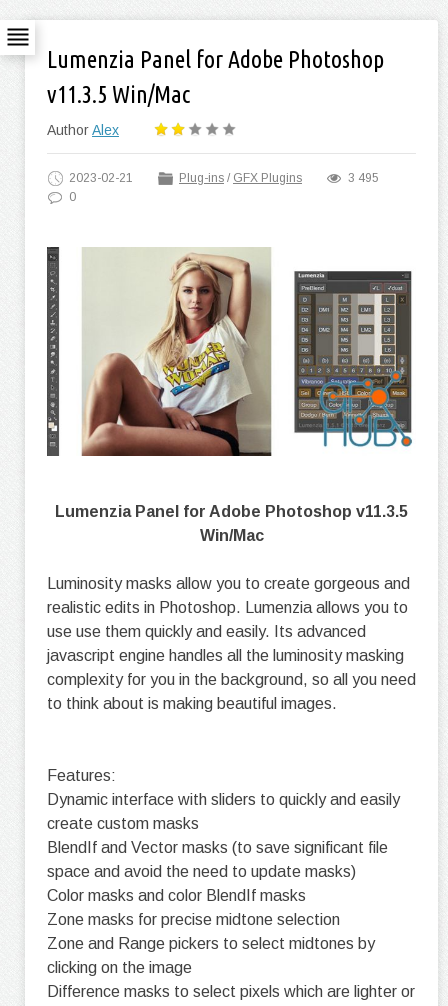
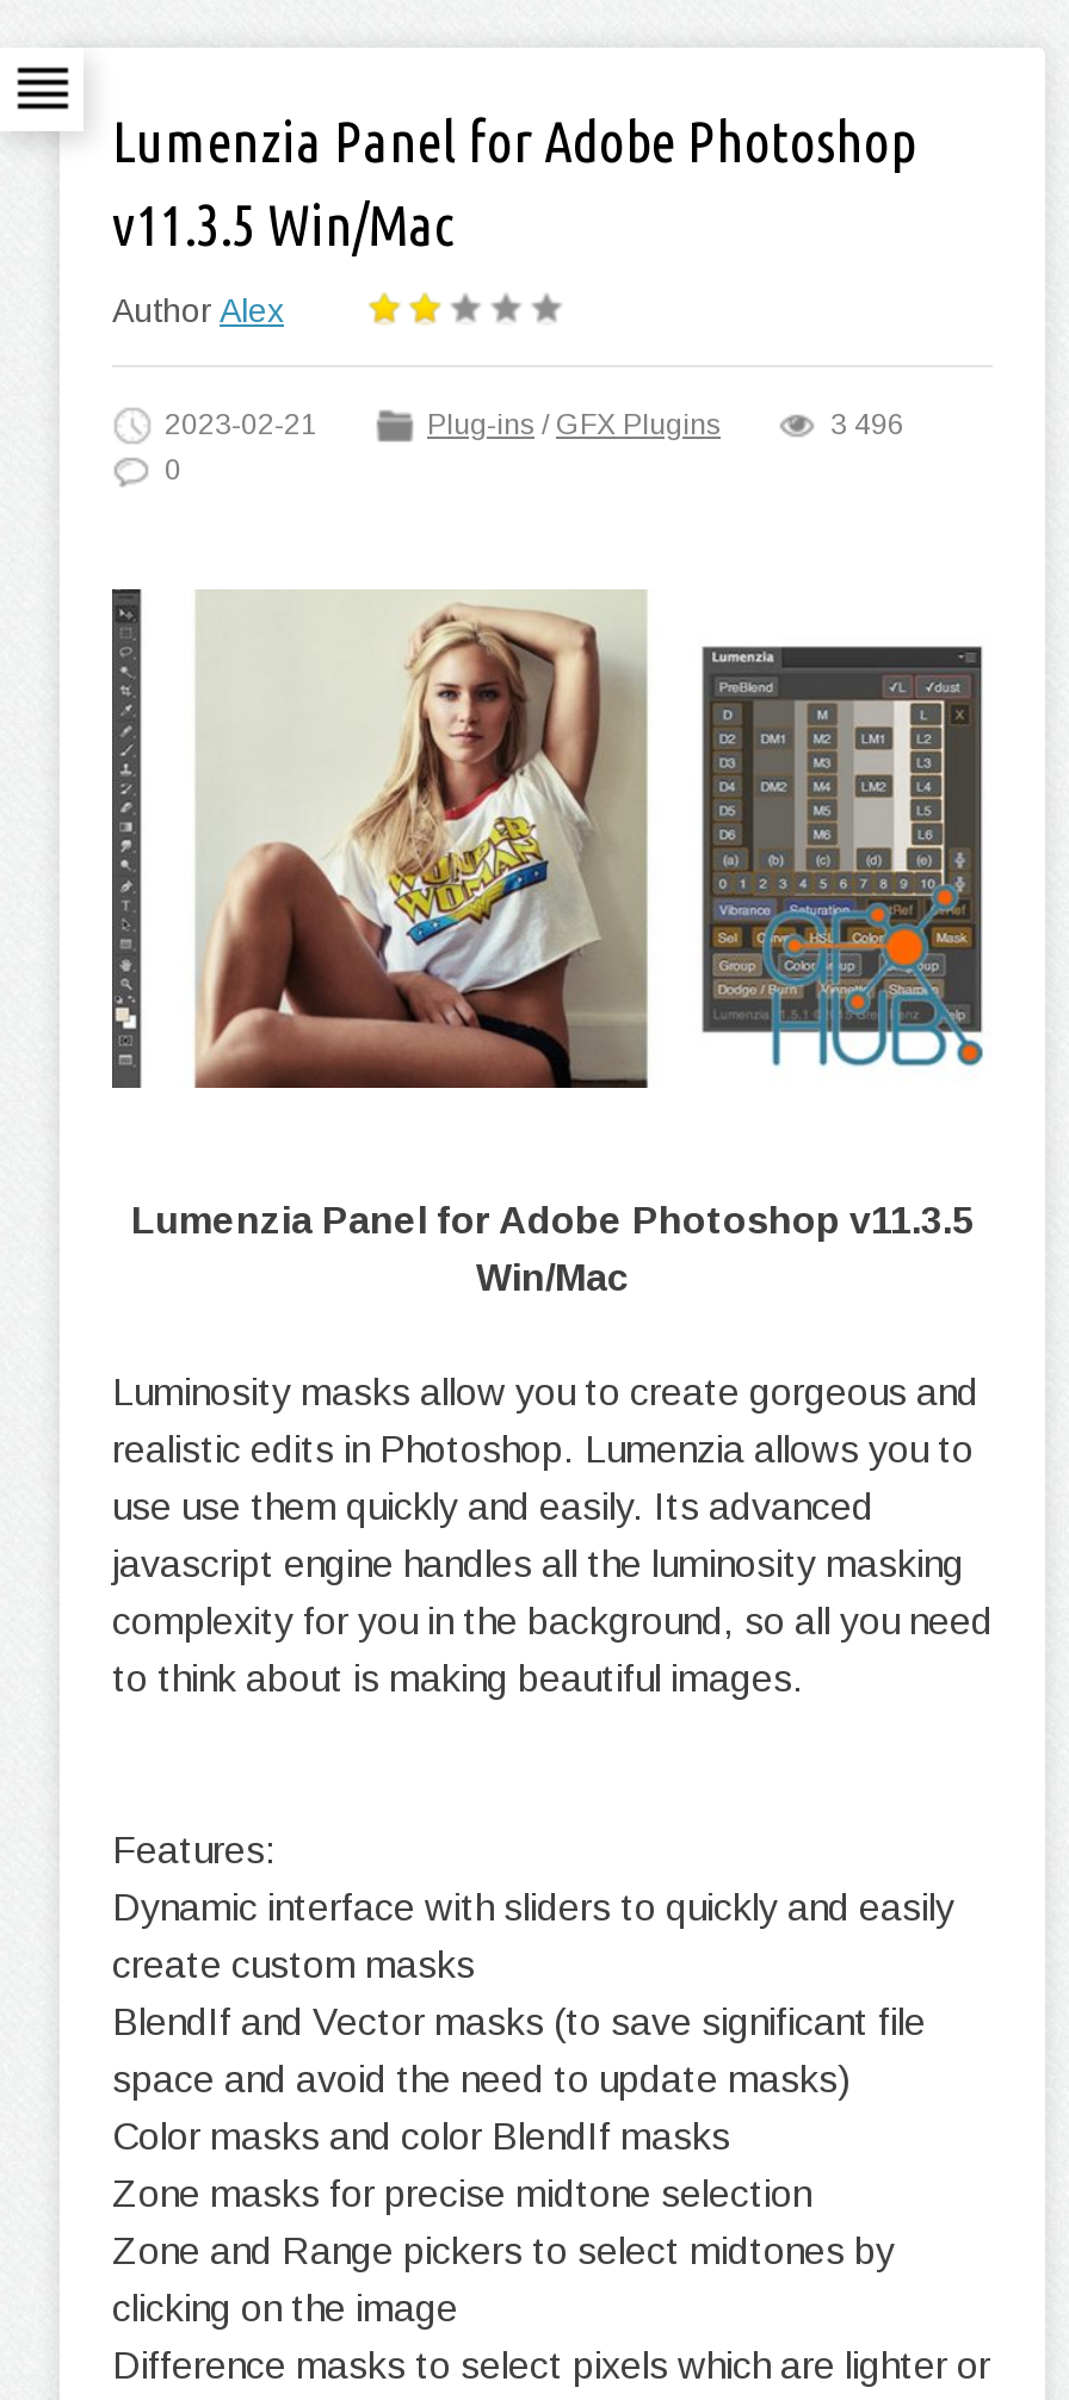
- 3 495
+ 3 496
